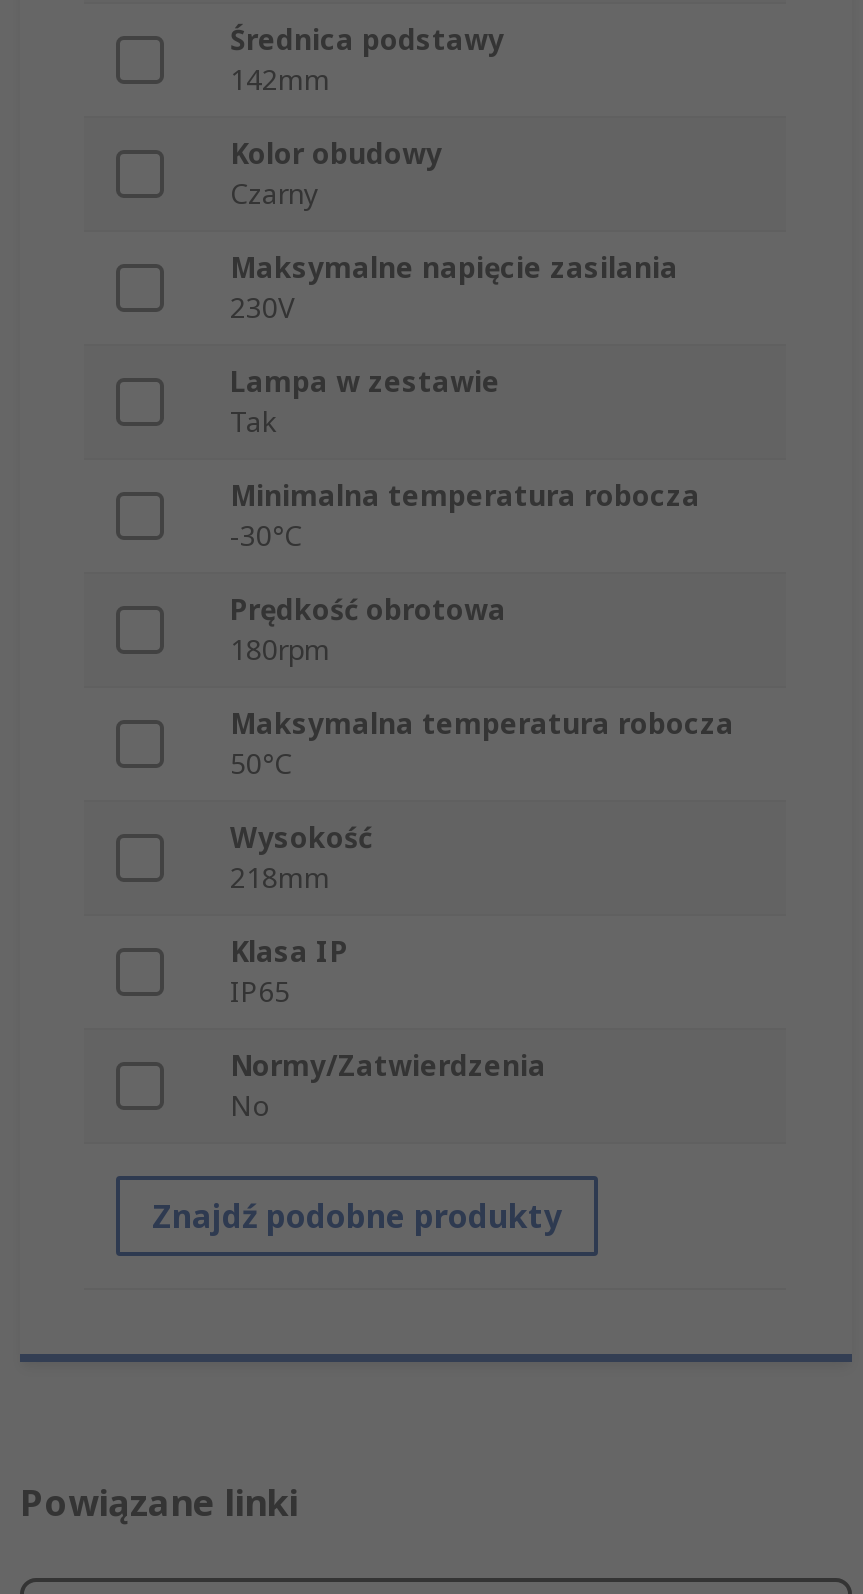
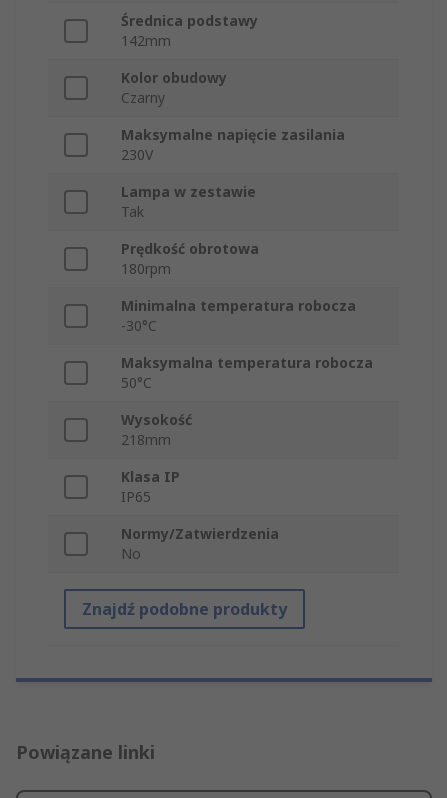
moved down: Minimalna temperatura robocza | -30°C

moved up: Prędkość obrotowa | 180rpm
